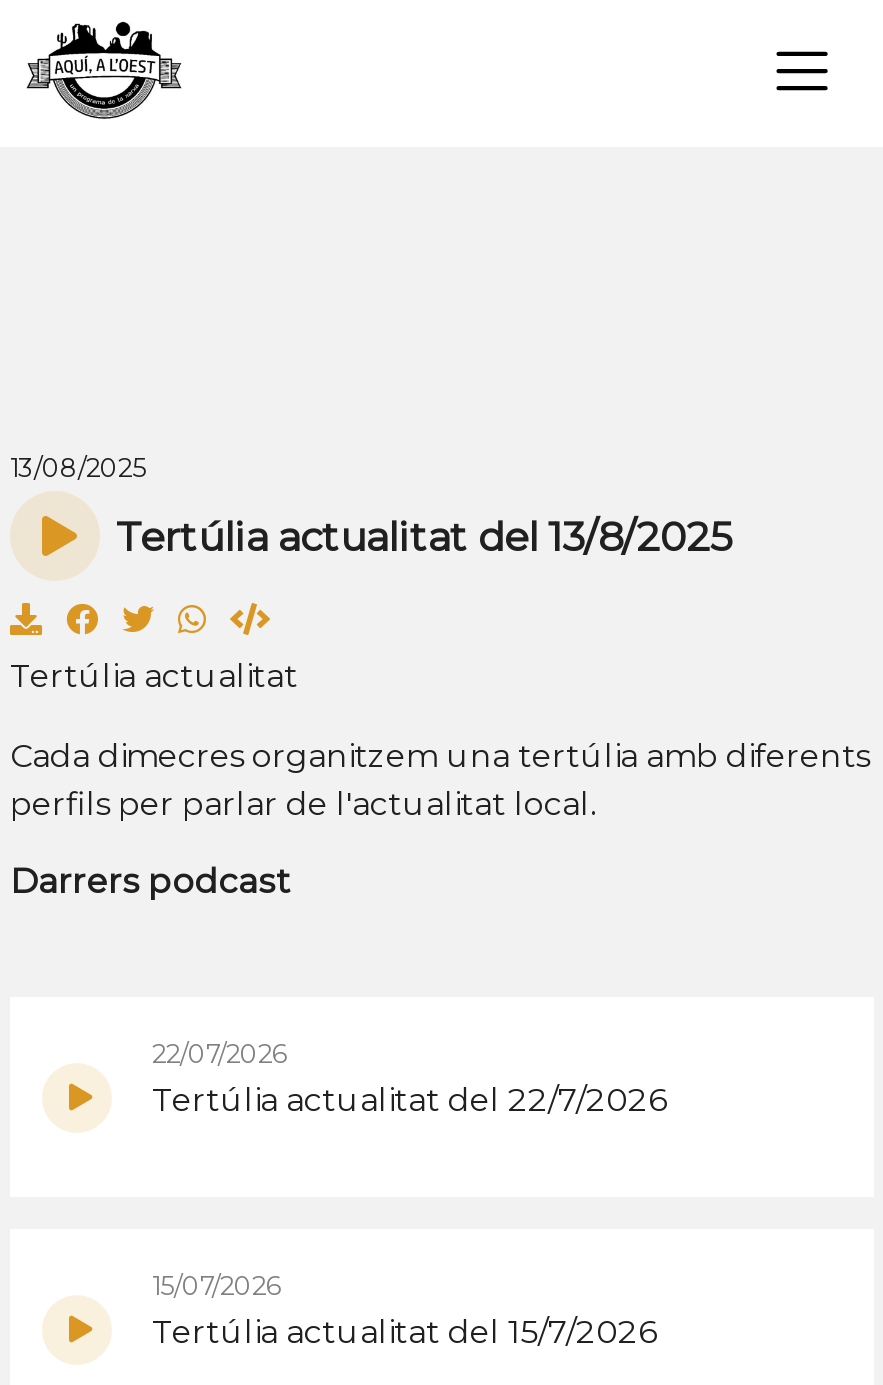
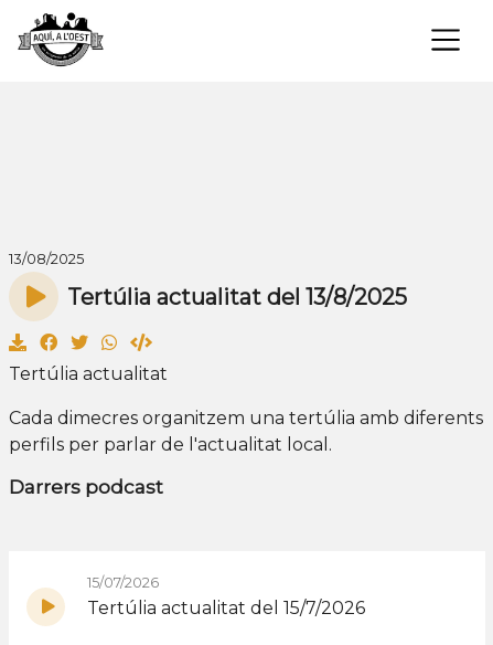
- 22/07/2026
- Tertúlia actualitat del 22/7/2026
